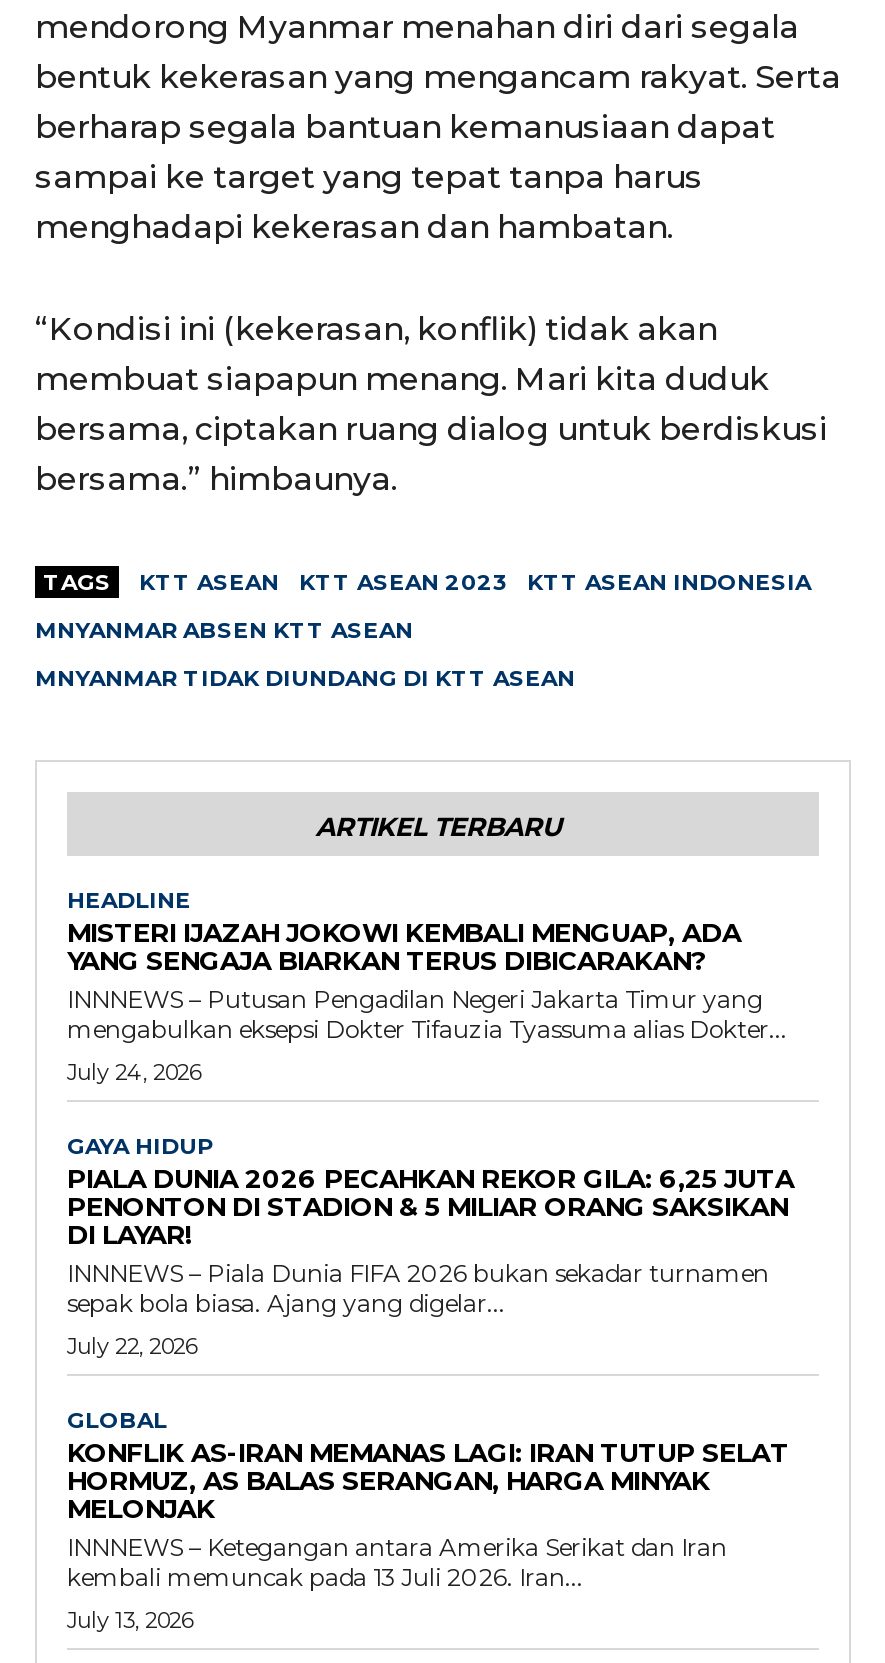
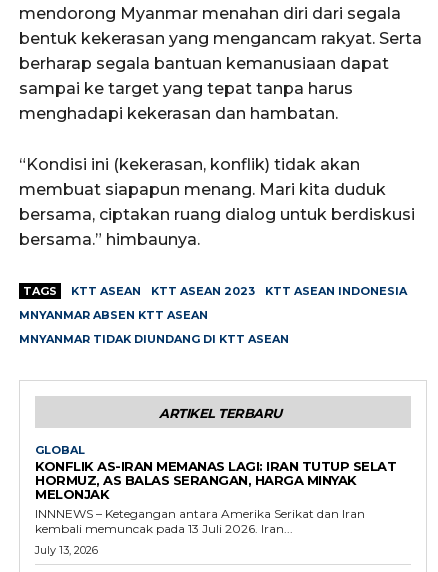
- HEADLINE
- MISTERI IJAZAH JOKOWI KEMBALI MENGUAP, ADA
- YANG SENGAJA BIARKAN TERUS DIBICARAKAN?
- INNNEWS – Putusan Pengadilan Negeri Jakarta Timur yang
- mengabulkan eksepsi Dokter Tifauzia Tyassuma alias Dokter...
- July 24, 2026
- GAYA HIDUP
- PIALA DUNIA 2026 PECAHKAN REKOR GILA: 6,25 JUTA
- PENONTON DI STADION & 5 MILIAR ORANG SAKSIKAN
- DI LAYAR!
- INNNEWS – Piala Dunia FIFA 2026 bukan sekadar turnamen
- sepak bola biasa. Ajang yang digelar...
- July 22, 2026
